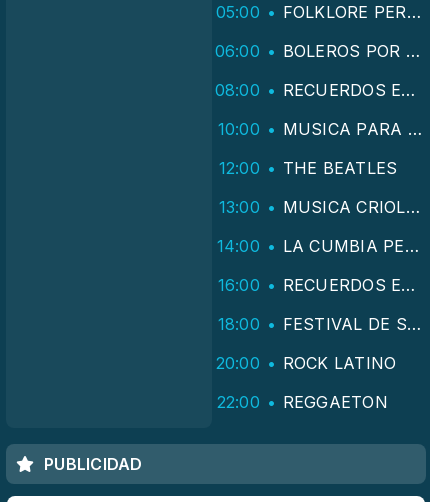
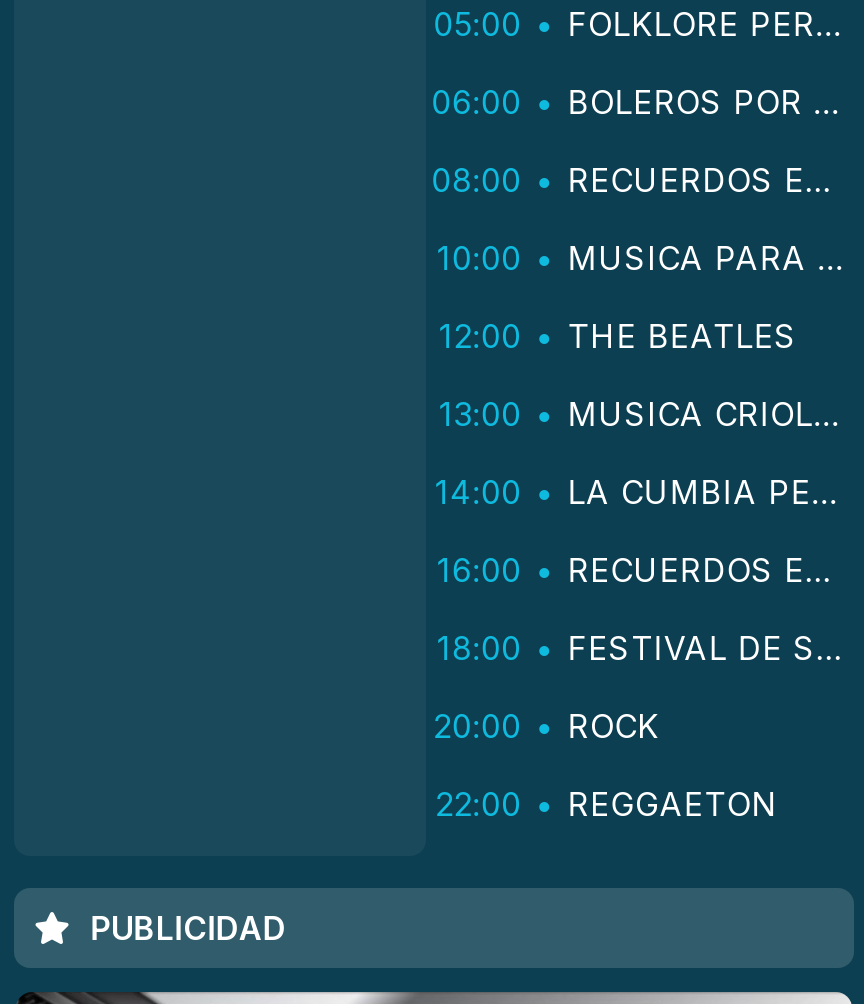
- ROCK LATINO
+ ROCK
